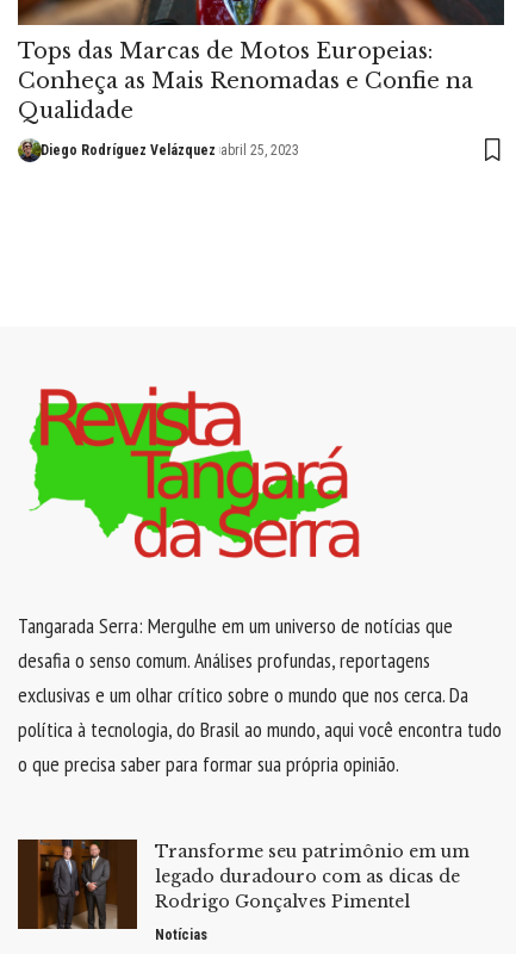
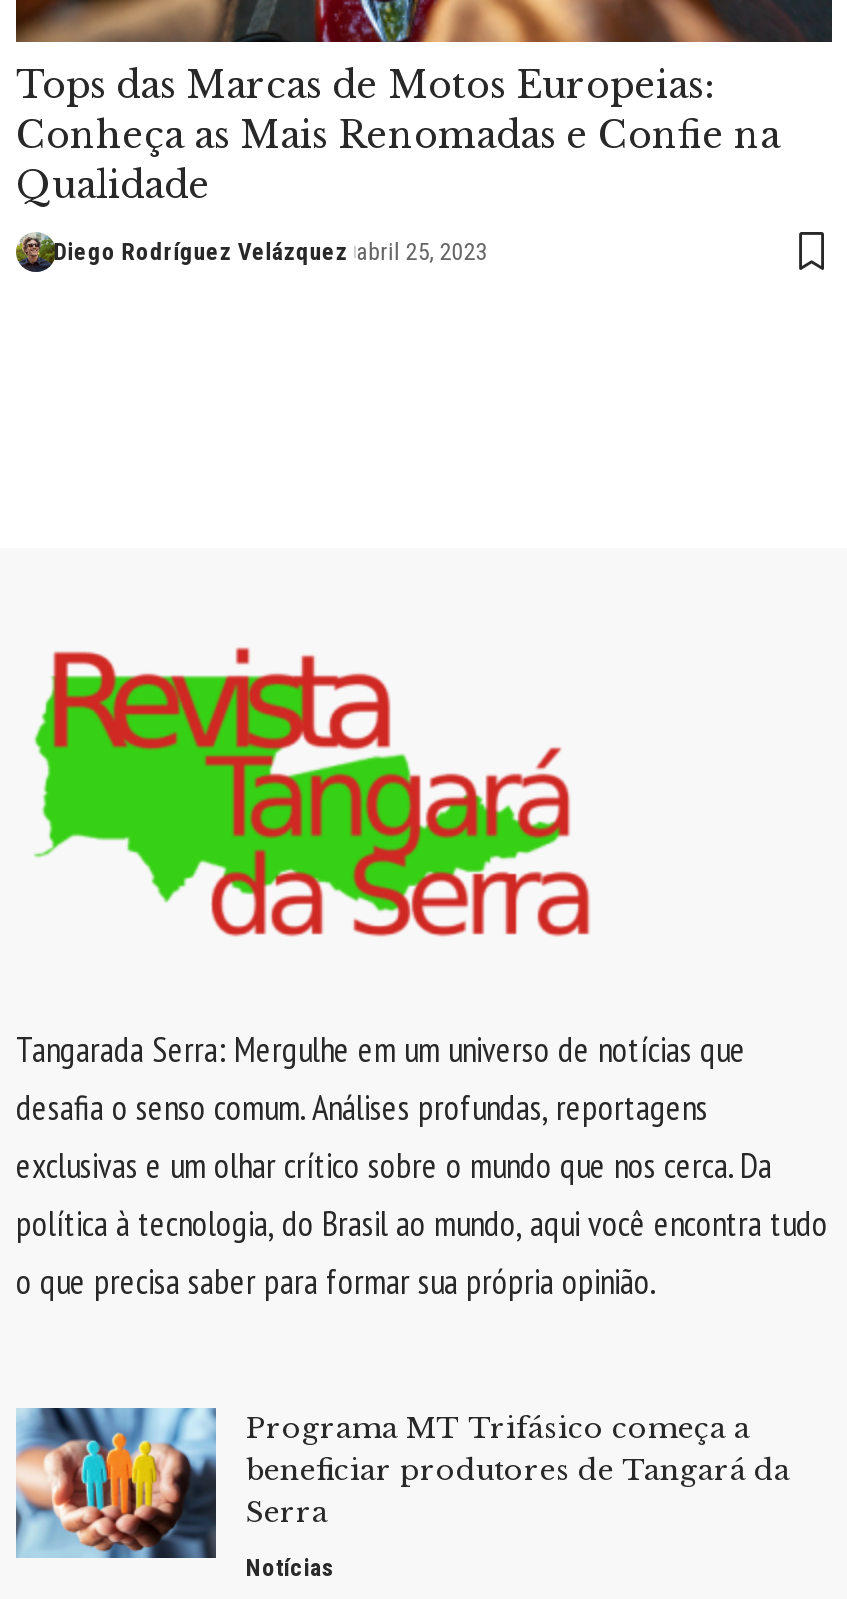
- [image]
- Transforme seu patrimônio em um
- legado duradouro com as dicas de
- Rodrigo Gonçalves Pimentel
+ [image]
+ Programa MT Trifásico começa a
+ beneficiar produtores de Tangará da
+ Serra
